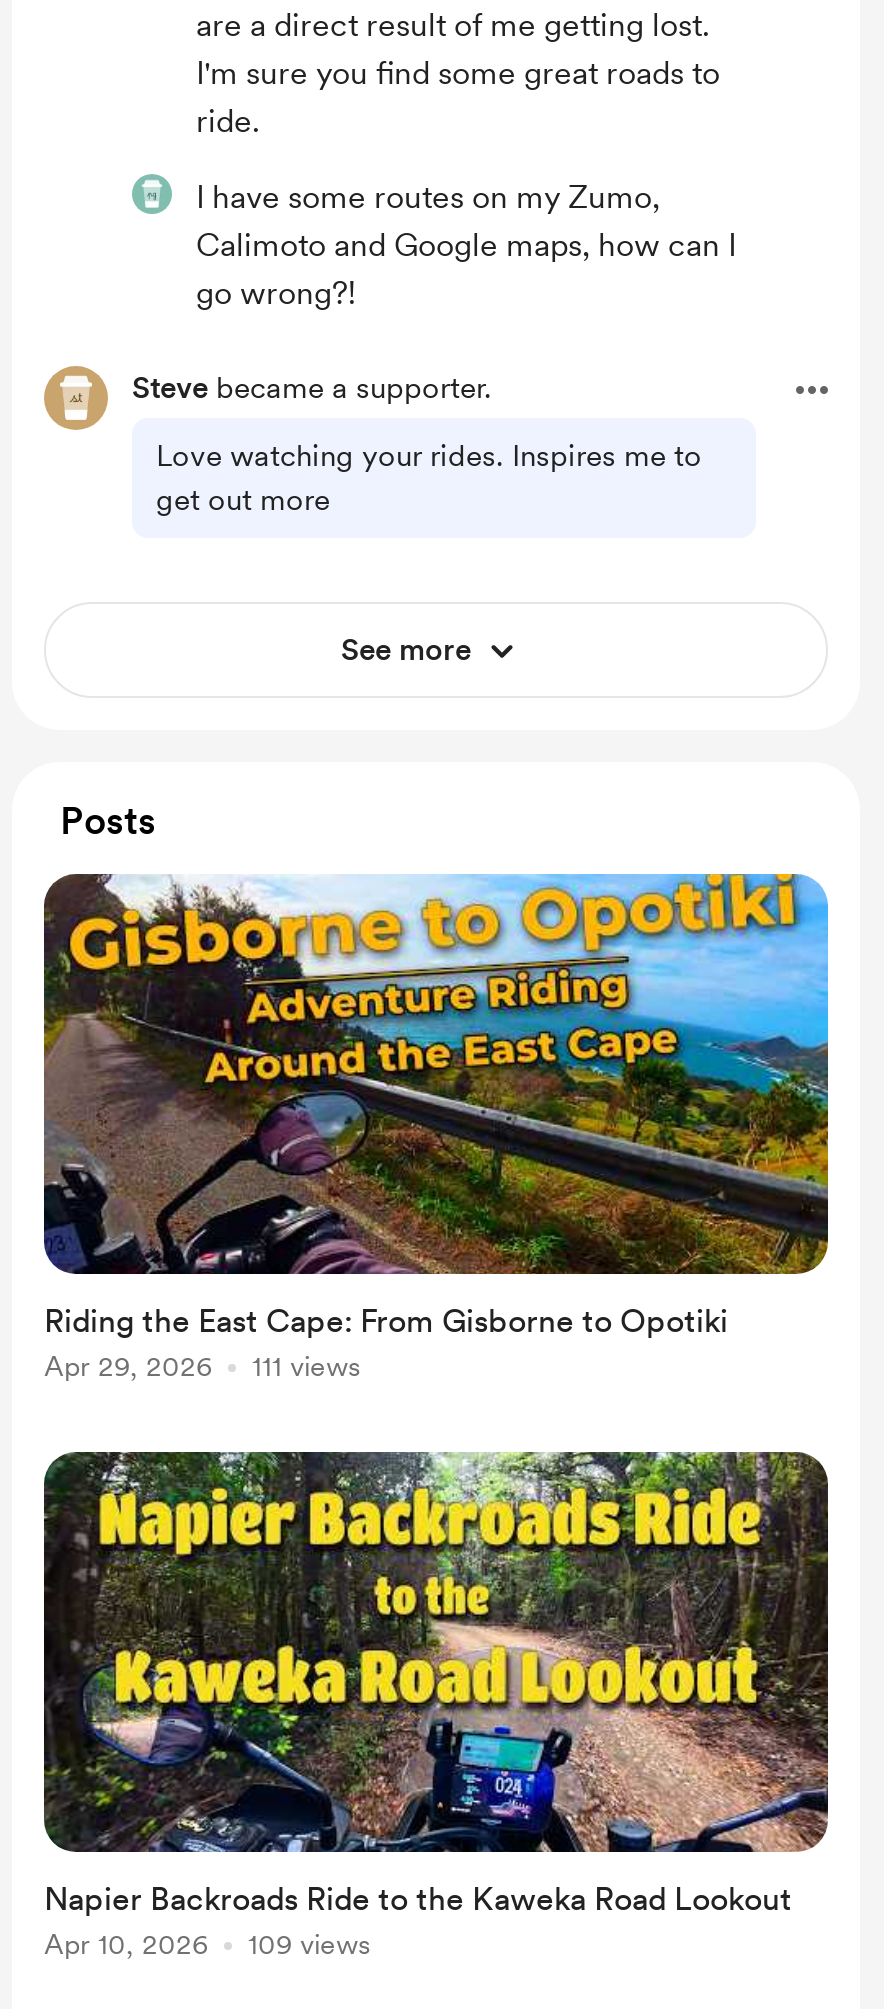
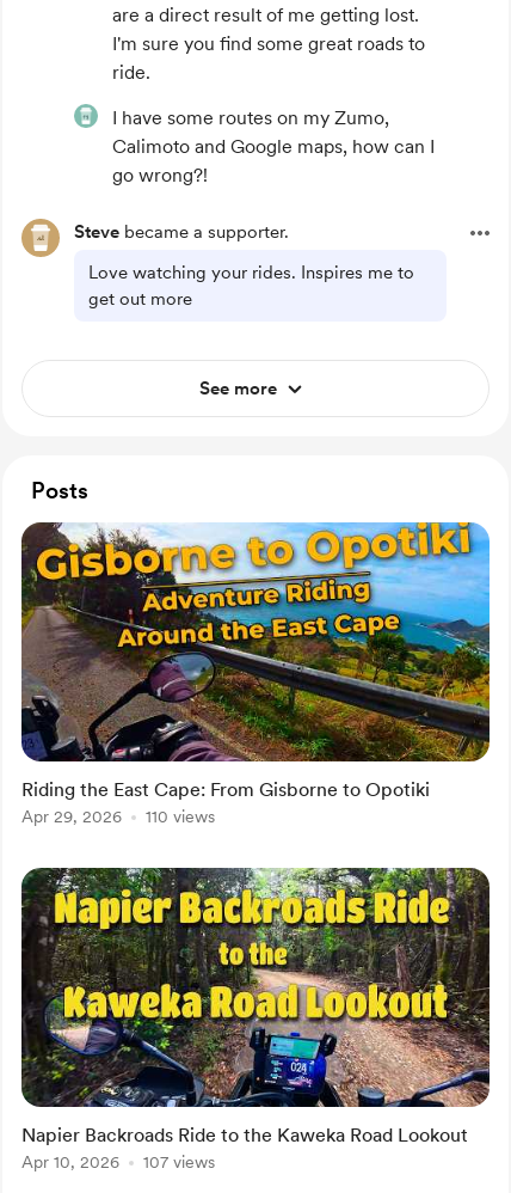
- Apr 29, 2026 111 views
+ Apr 29, 2026 110 views

- Apr 10, 2026 109 views
+ Apr 10, 2026 107 views
